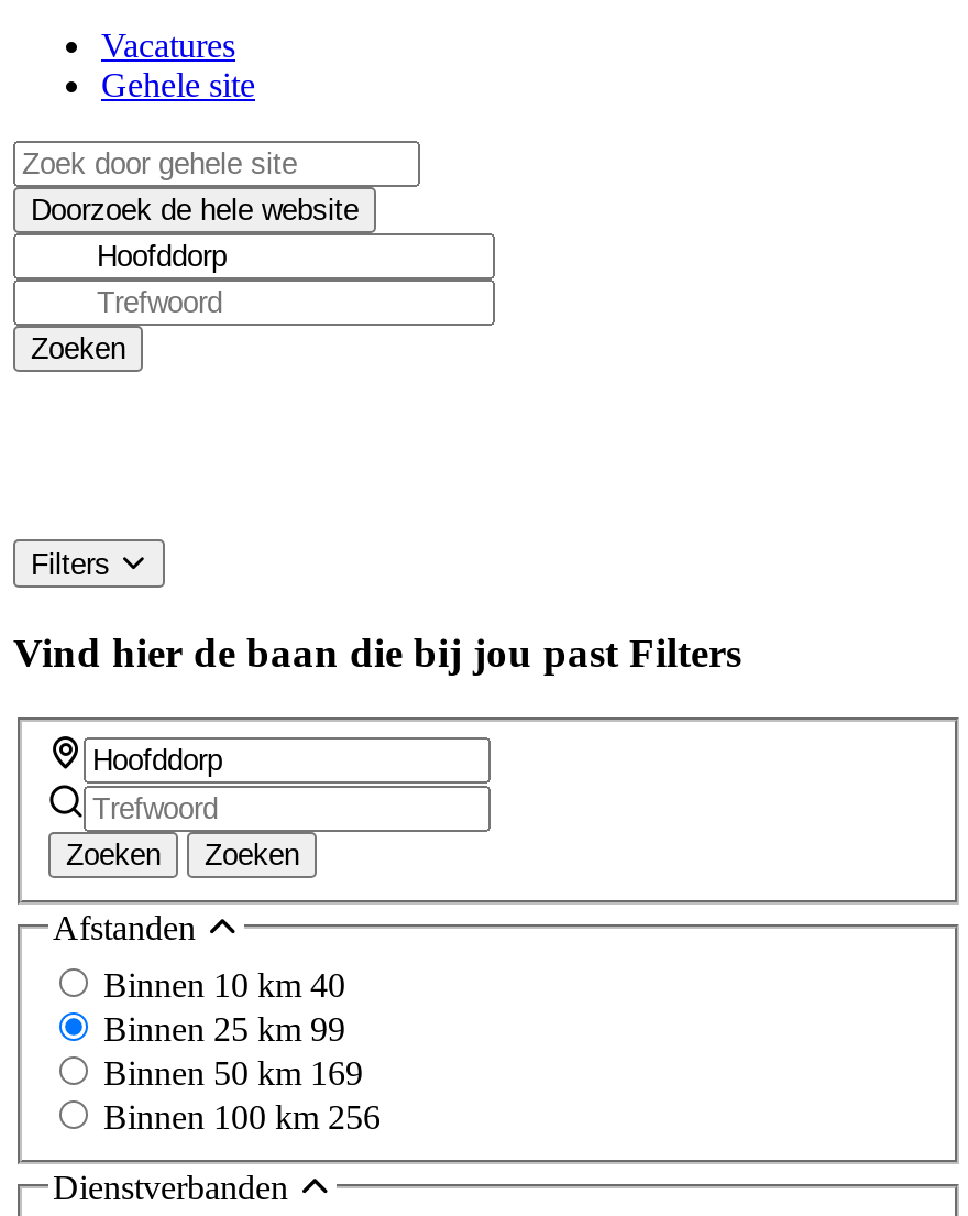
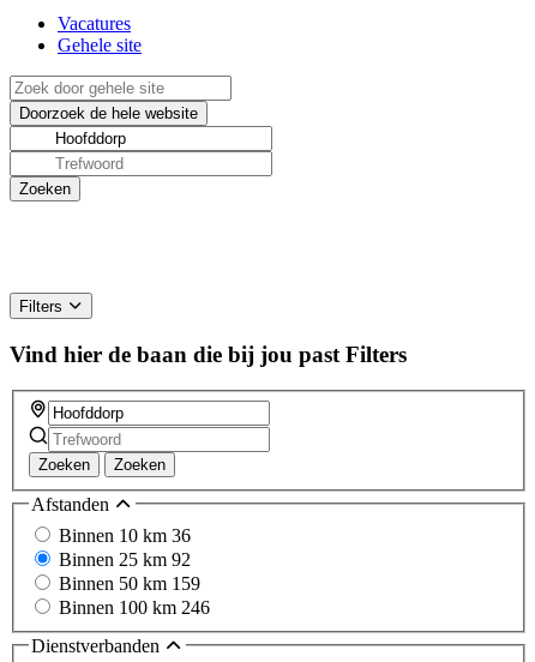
- Binnen 10 km 40
+ Binnen 10 km 36

- Binnen 25 km 99
+ Binnen 25 km 92

- Binnen 50 km 169
+ Binnen 50 km 159

- Binnen 100 km 256
+ Binnen 100 km 246
